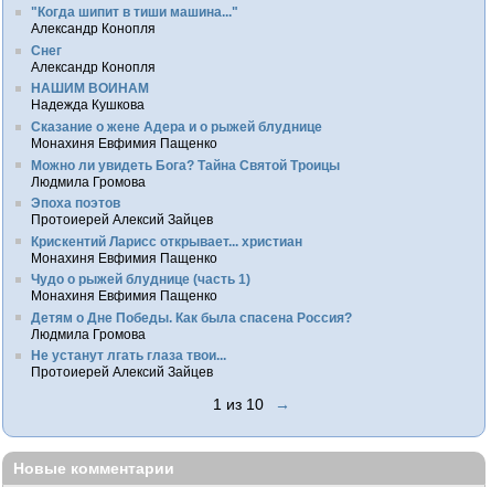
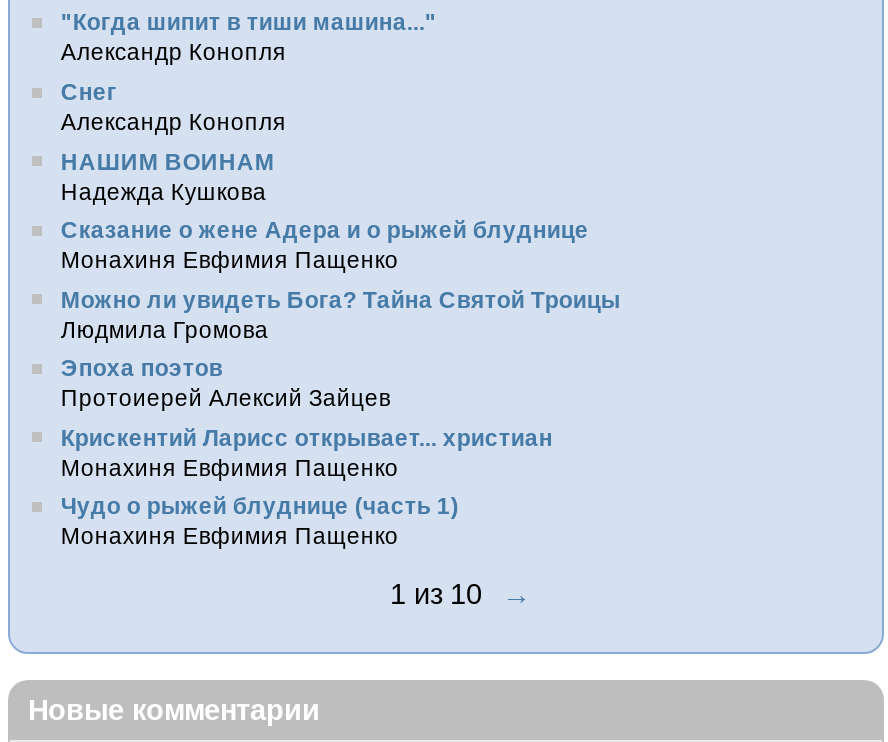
- Детям о Дне Победы. Как была спасена Россия?
- Людмила Громова
- Не устанут лгать глаза твои...
- Протоиерей Алексий Зайцев
